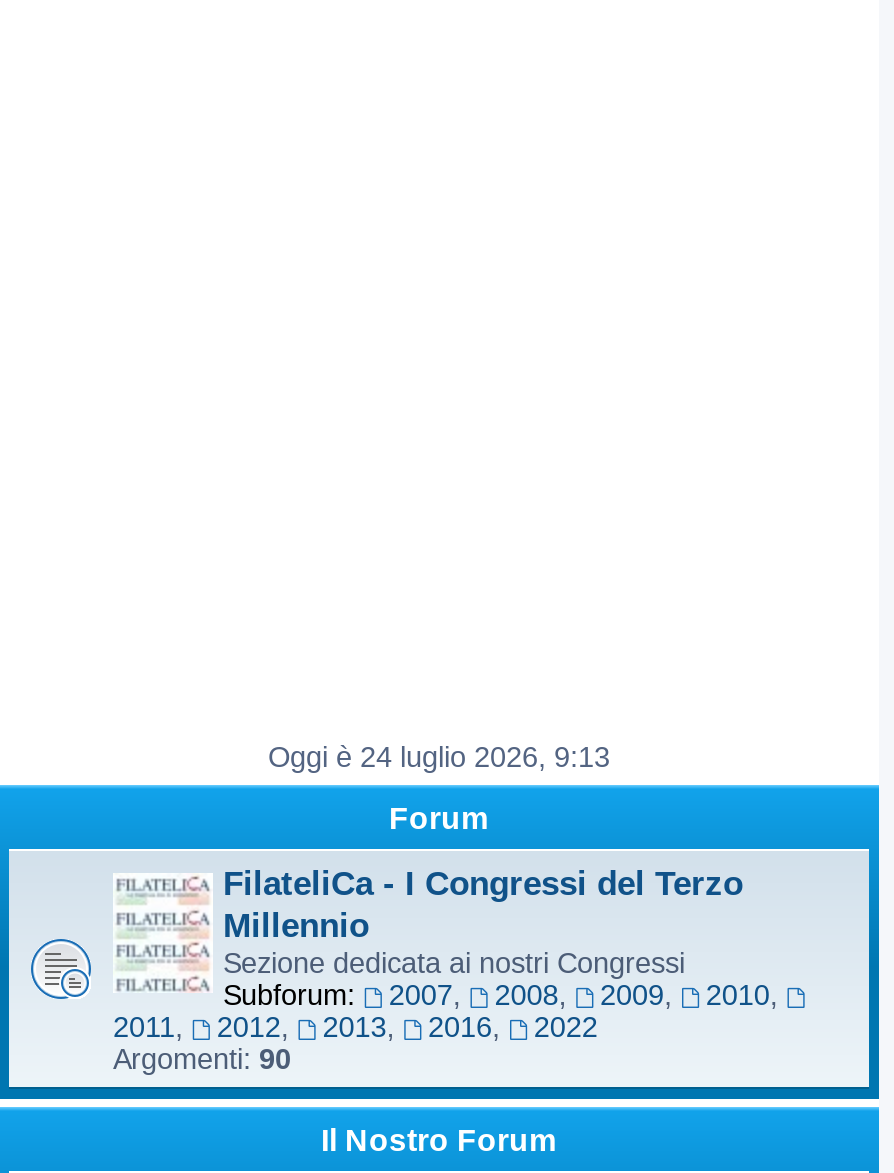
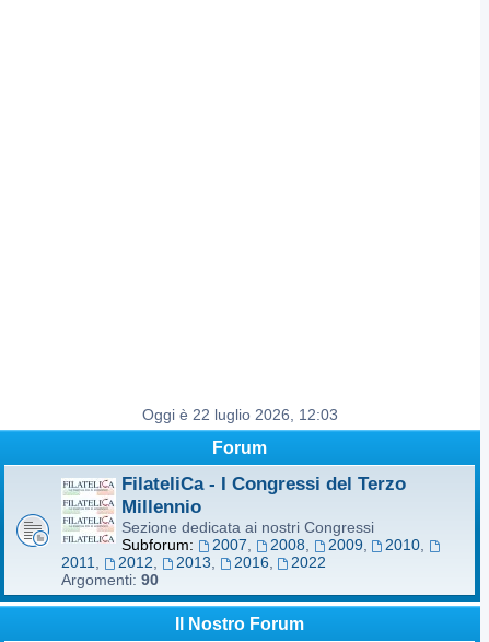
- Oggi è 24 luglio 2026, 9:13
+ Oggi è 22 luglio 2026, 12:03
